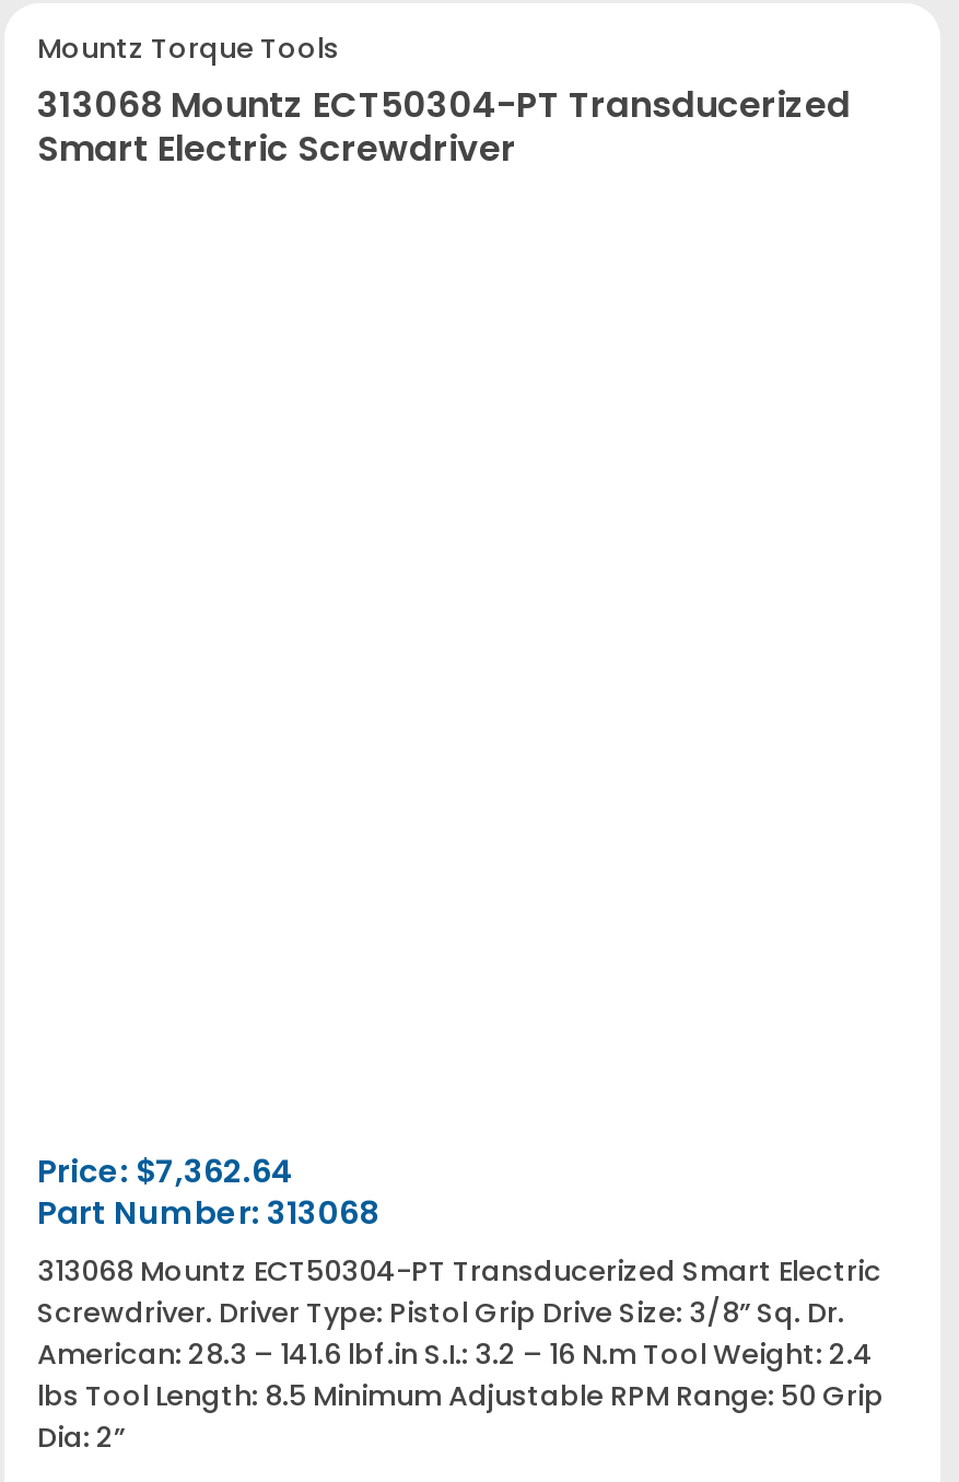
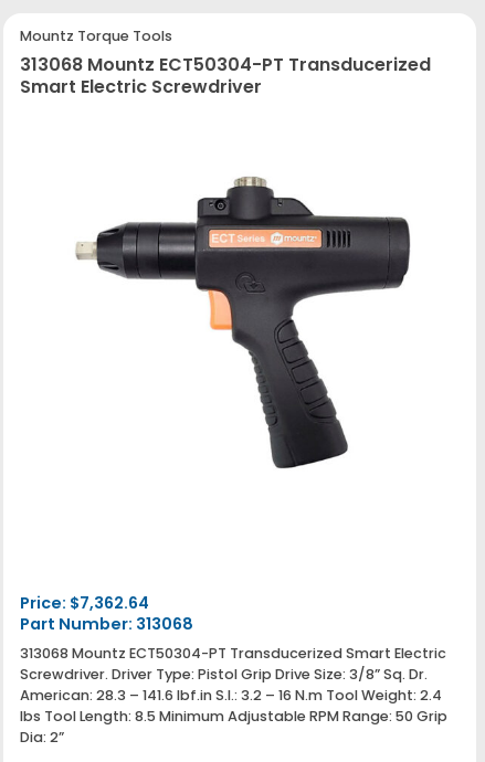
+ [image]
